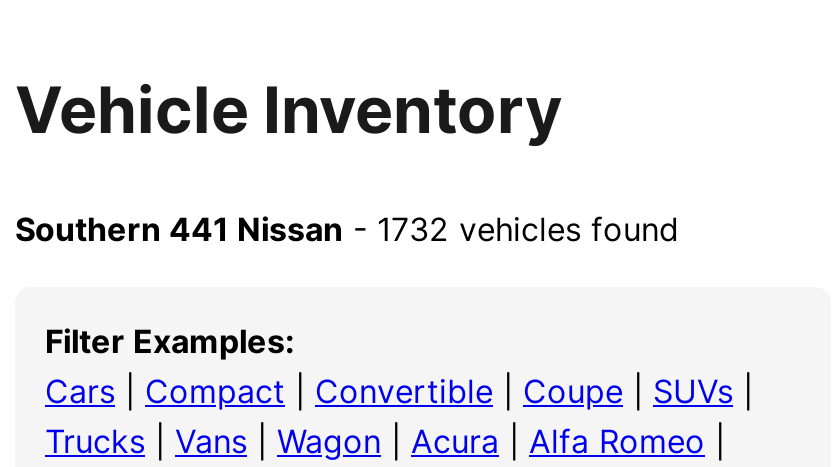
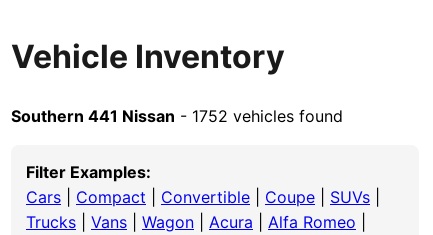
- Southern 441 Nissan - 1732 vehicles found
+ Southern 441 Nissan - 1752 vehicles found
